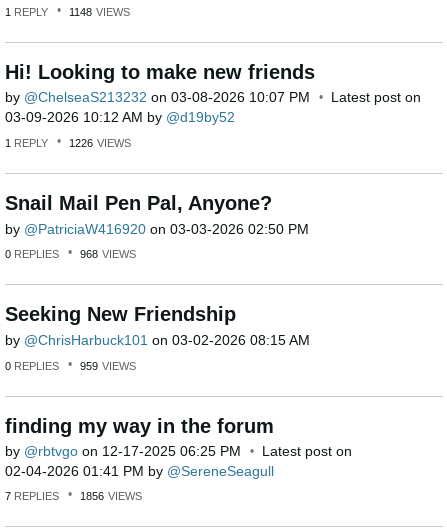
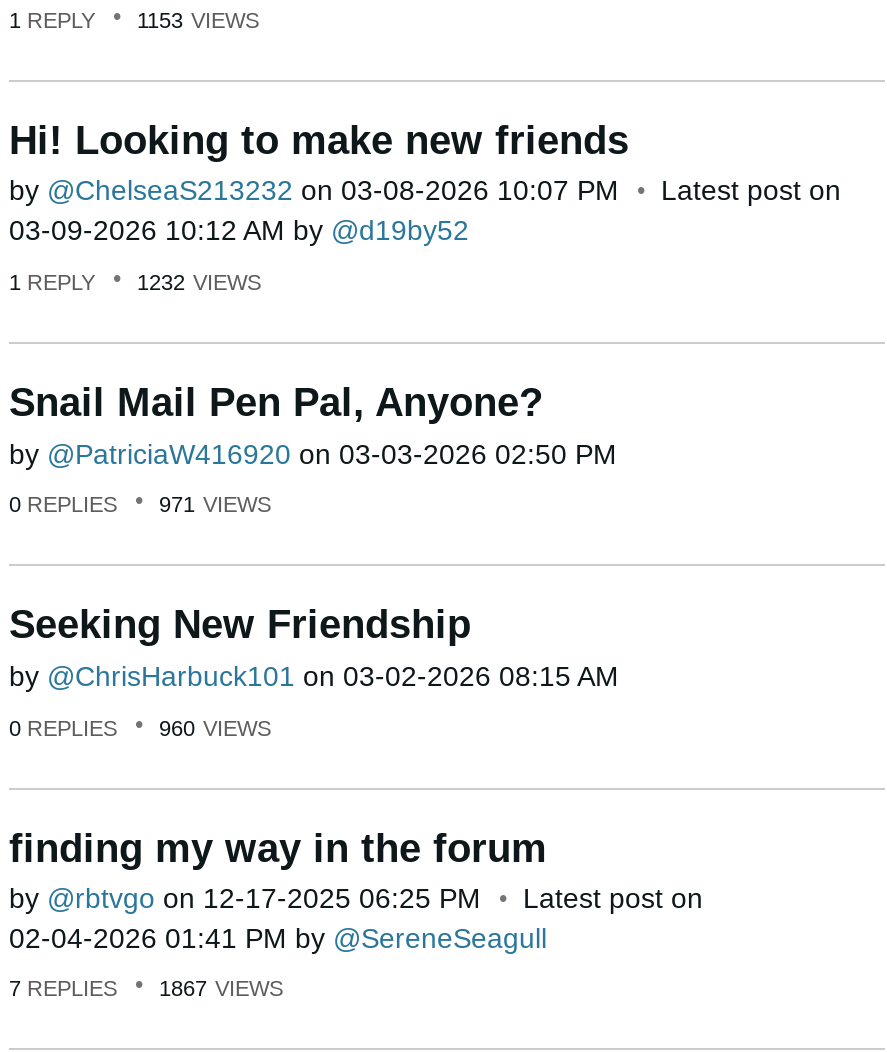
- 1 REPLY 1148 VIEWS
+ 1 REPLY 1153 VIEWS

- 1 REPLY 1226 VIEWS
+ 1 REPLY 1232 VIEWS

- 0 REPLIES 968 VIEWS
+ 0 REPLIES 971 VIEWS

- 0 REPLIES 959 VIEWS
+ 0 REPLIES 960 VIEWS

- 7 REPLIES 1856 VIEWS
+ 7 REPLIES 1867 VIEWS
